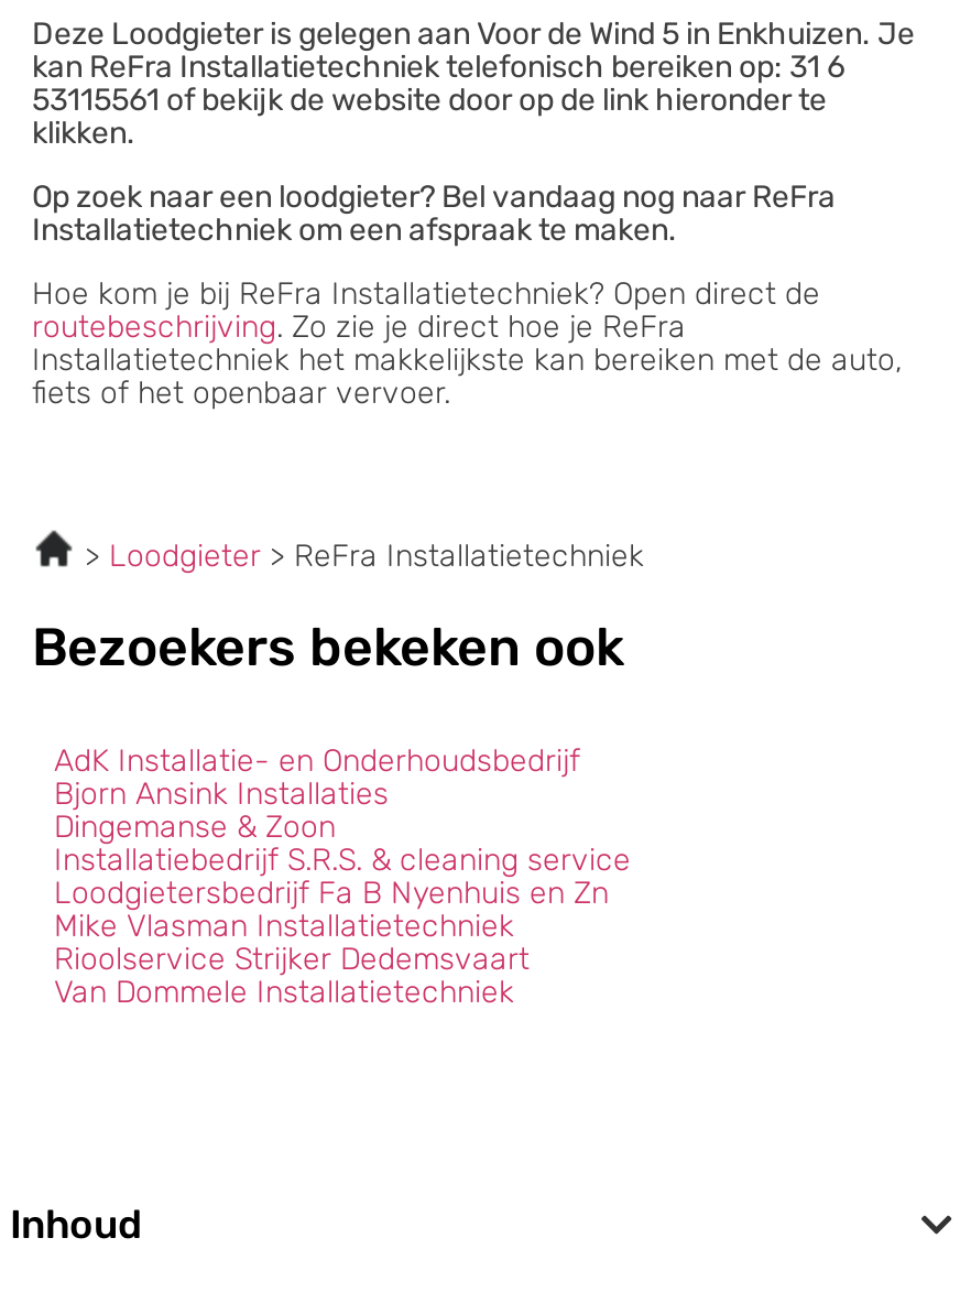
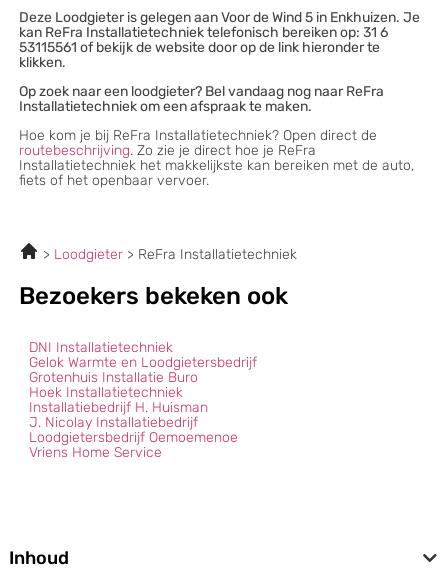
- AdK Installatie- en Onderhoudsbedrijf
- Bjorn Ansink Installaties
- Dingemanse & Zoon
- Installatiebedrijf S.R.S. & cleaning service
- Loodgietersbedrijf Fa B Nyenhuis en Zn
- Mike Vlasman Installatietechniek
- Rioolservice Strijker Dedemsvaart
- Van Dommele Installatietechniek
+ DNI Installatietechniek
+ Gelok Warmte en Loodgietersbedrijf
+ Grotenhuis Installatie Buro
+ Hoek Installatietechniek
+ Installatiebedrijf H. Huisman
+ J. Nicolay Installatiebedrijf
+ Loodgietersbedrijf Oemoemenoe
+ Vriens Home Service
